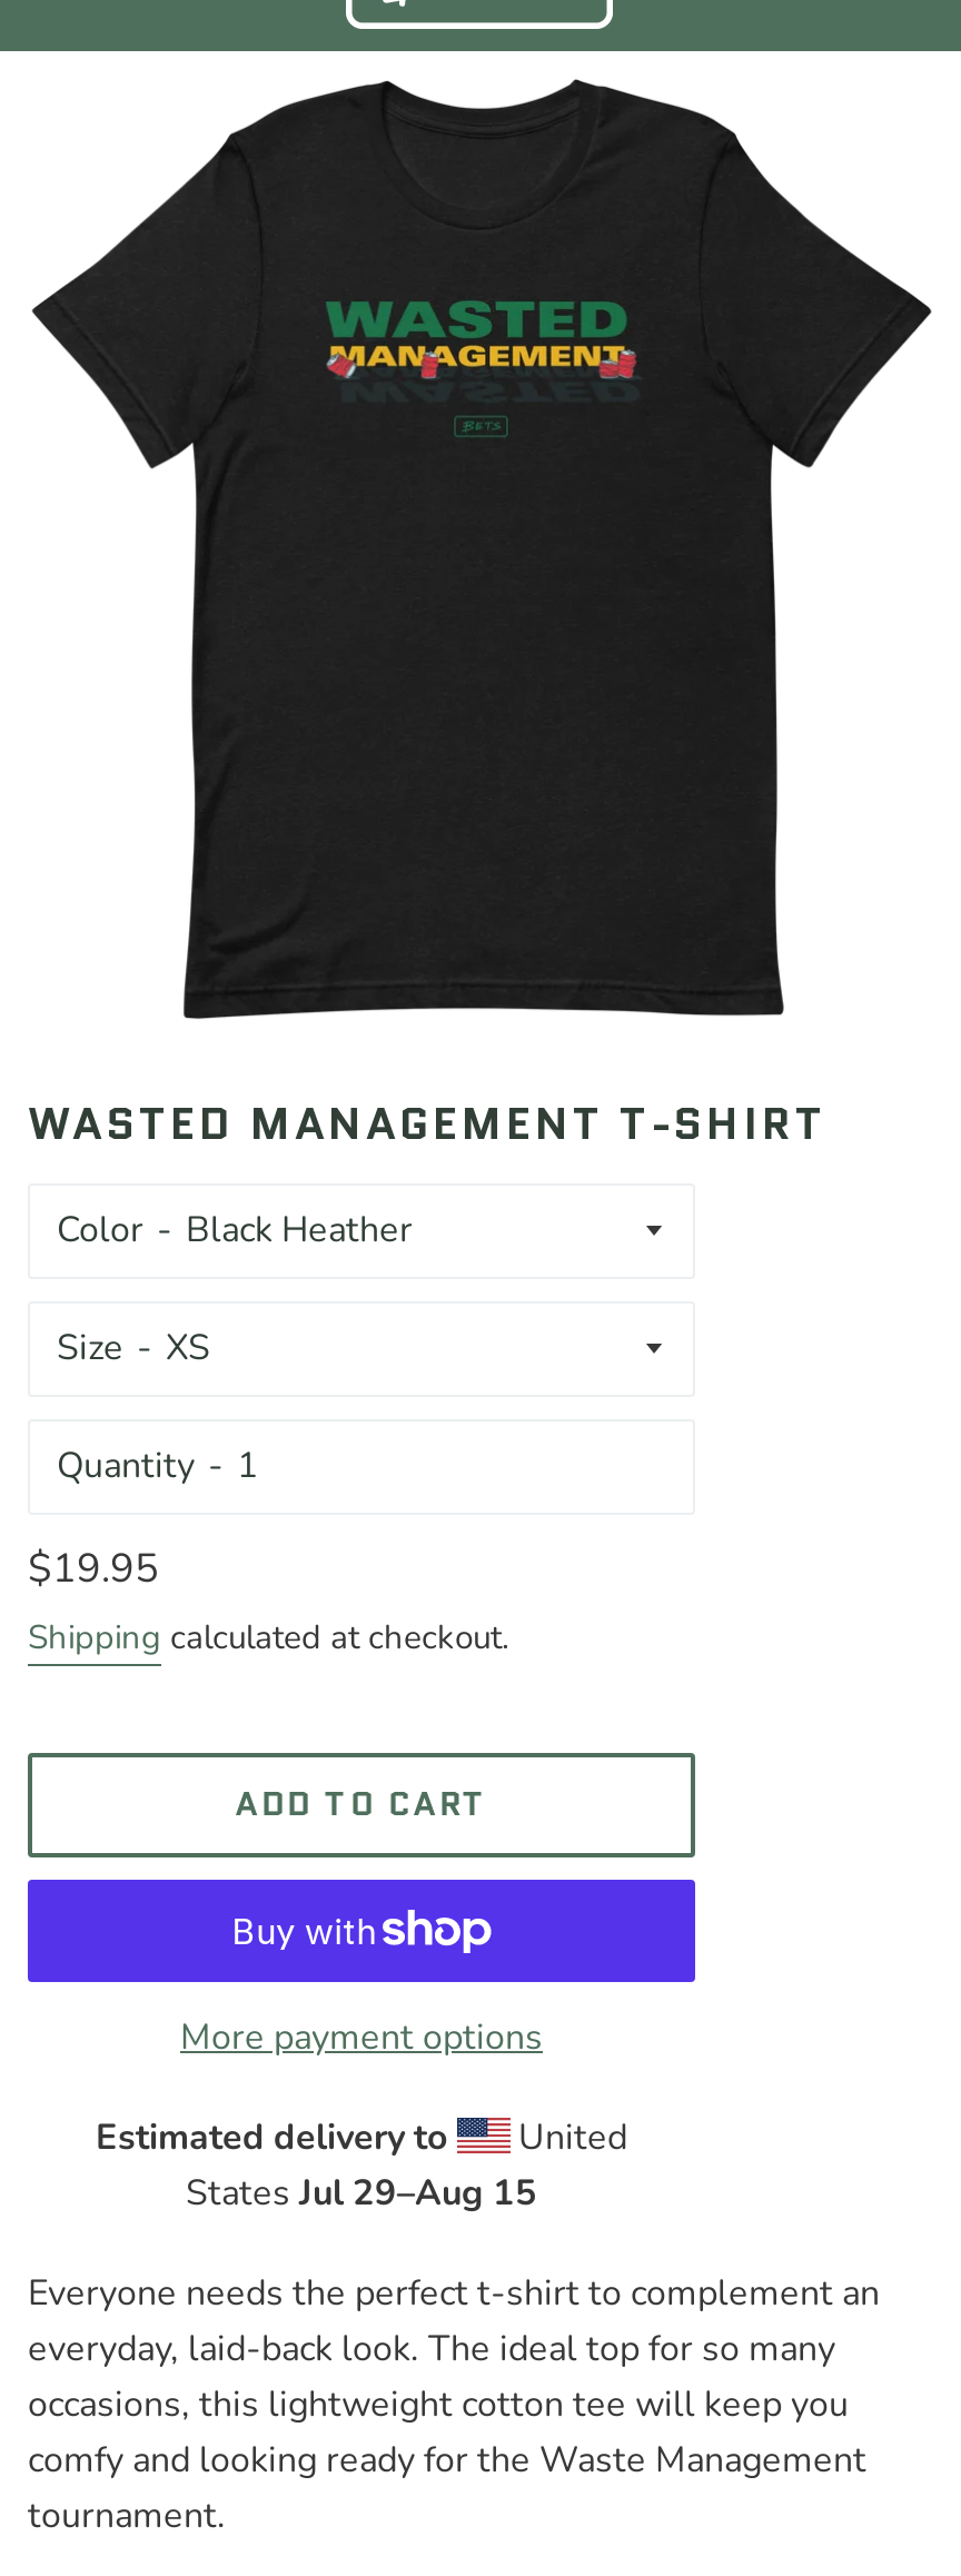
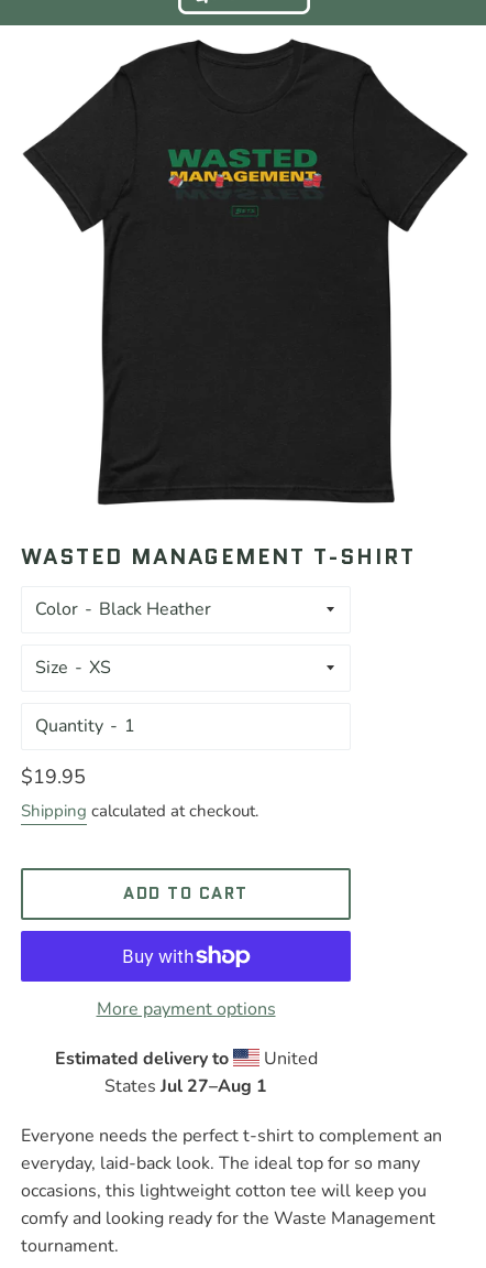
- States Jul 29–Aug 15
+ States Jul 27–Aug 1
